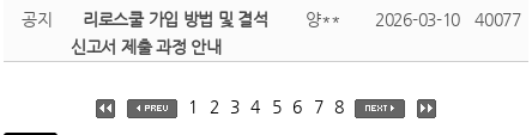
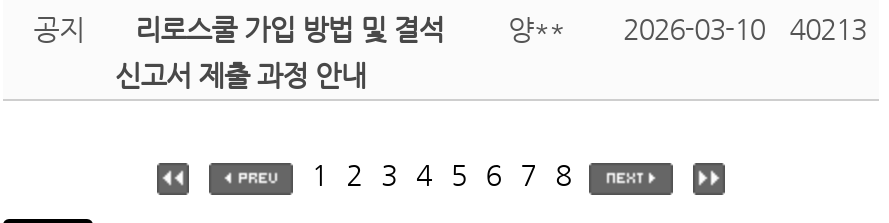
- 양** 2026-03-10 40077
+ 양** 2026-03-10 40213
